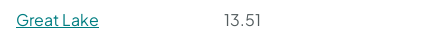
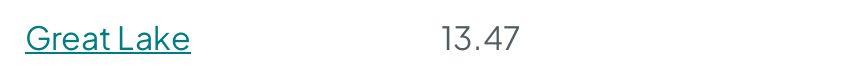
- 13.51
+ 13.47
